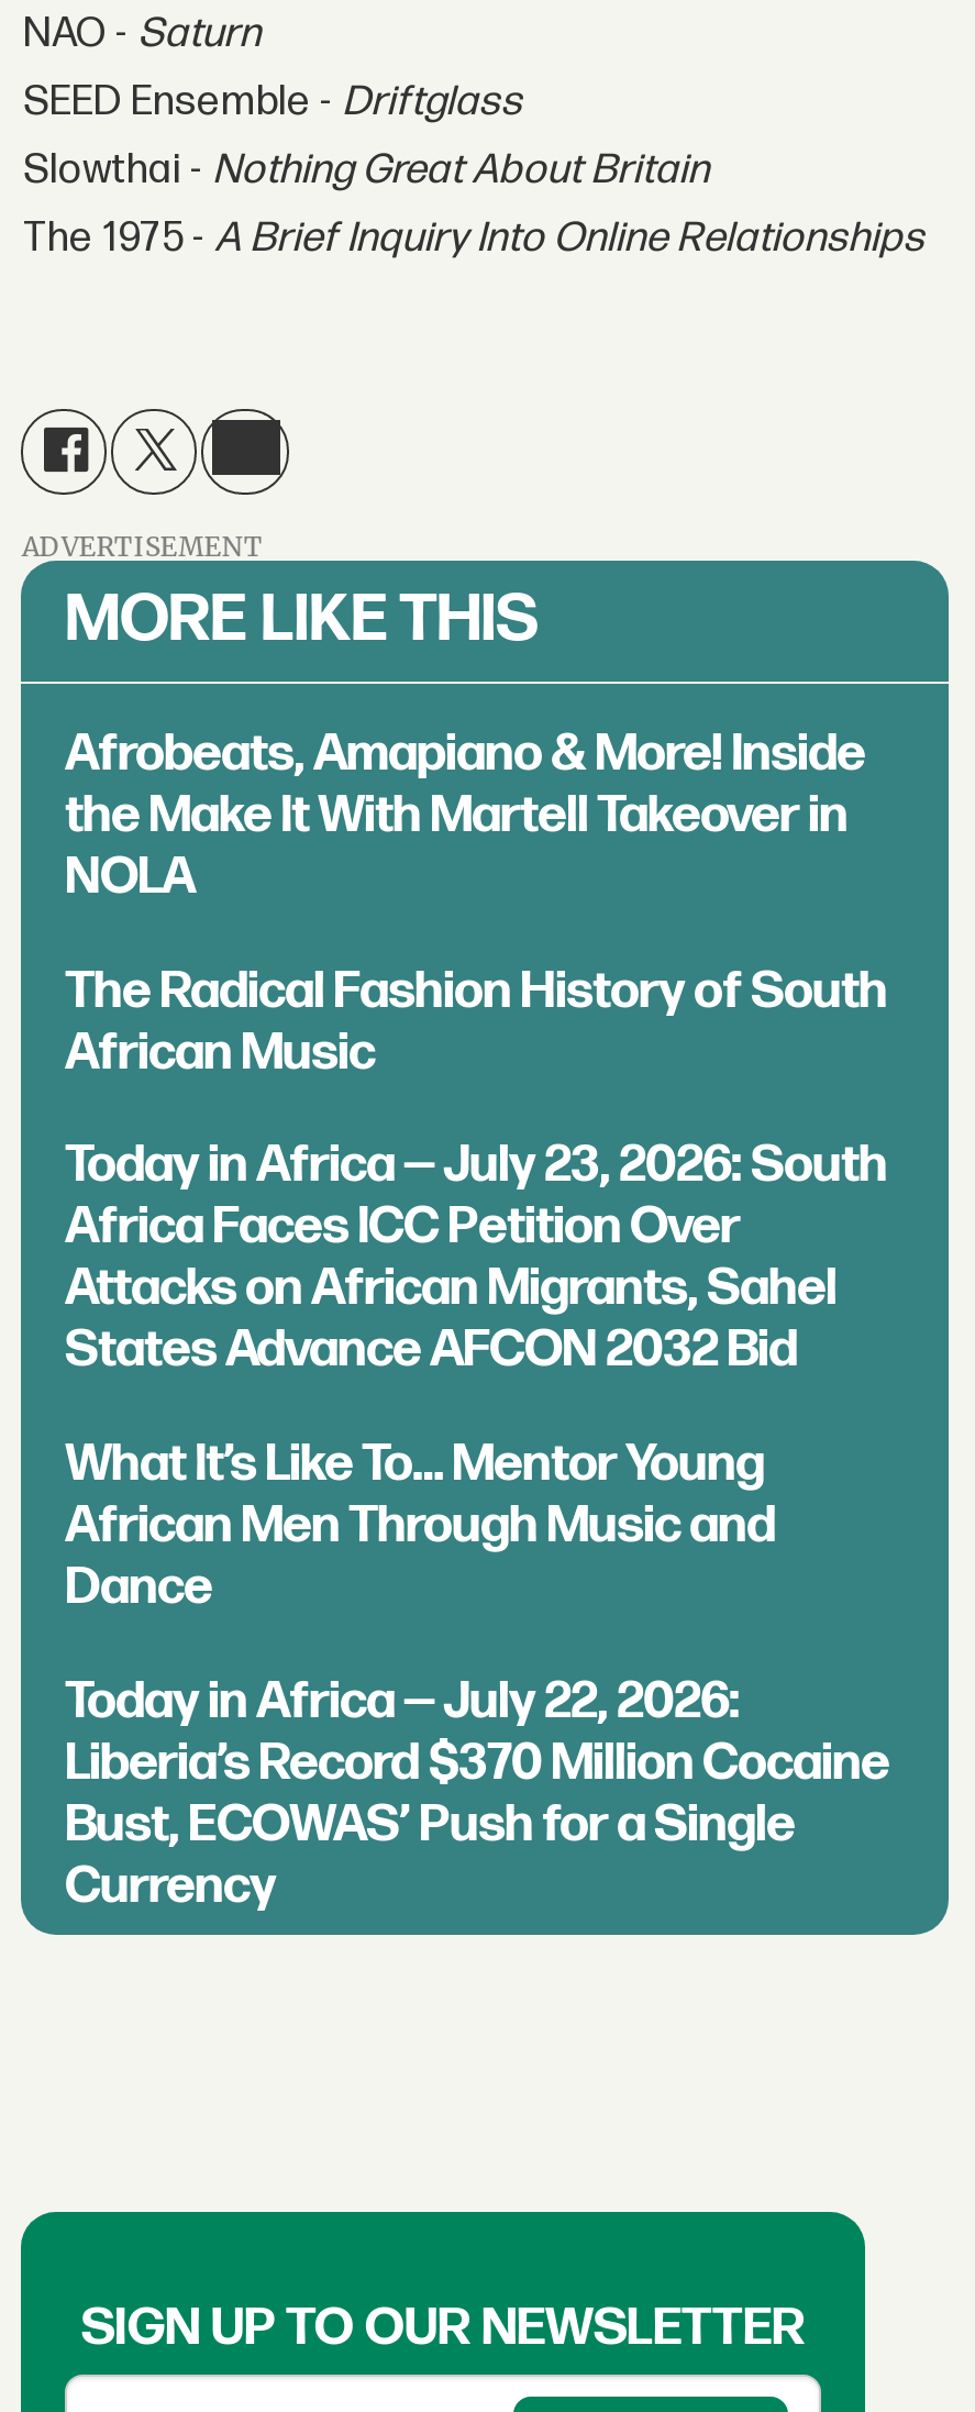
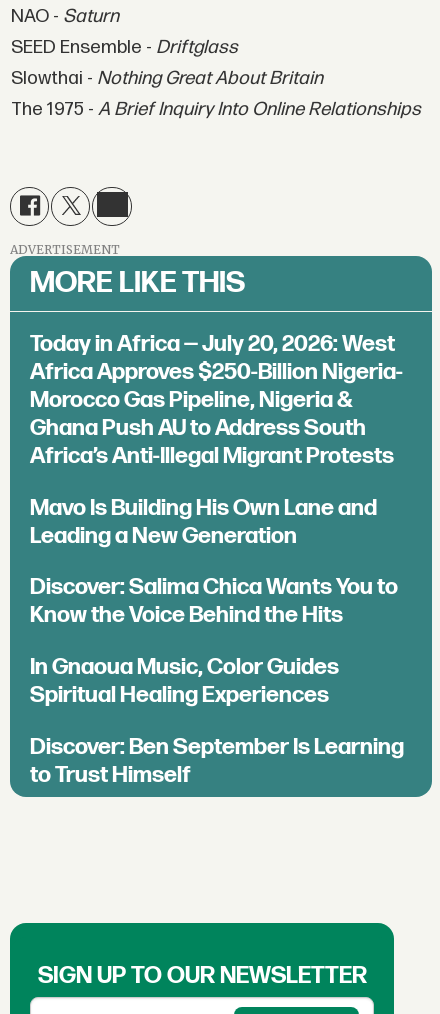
- Afrobeats, Amapiano & More! Inside
- the Make It With Martell Takeover in
- NOLA
+ Today in Africa — July 20, 2026: West
+ Africa Approves $250-Billion Nigeria-
+ Morocco Gas Pipeline, Nigeria &
+ Ghana Push AU to Address South
+ Africa’s Anti-Illegal Migrant Protests

- The Radical Fashion History of South
- African Music
+ Mavo Is Building His Own Lane and
+ Leading a New Generation

- Today in Africa — July 23, 2026: South
- Africa Faces ICC Petition Over
- Attacks on African Migrants, Sahel
- States Advance AFCON 2032 Bid
+ Discover: Salima Chica Wants You to
+ Know the Voice Behind the Hits

- What It’s Like To… Mentor Young
- African Men Through Music and
- Dance
+ In Gnaoua Music, Color Guides
+ Spiritual Healing Experiences

- Today in Africa — July 22, 2026:
- Liberia’s Record $370 Million Cocaine
- Bust, ECOWAS’ Push for a Single
- Currency
+ Discover: Ben September Is Learning
+ to Trust Himself
